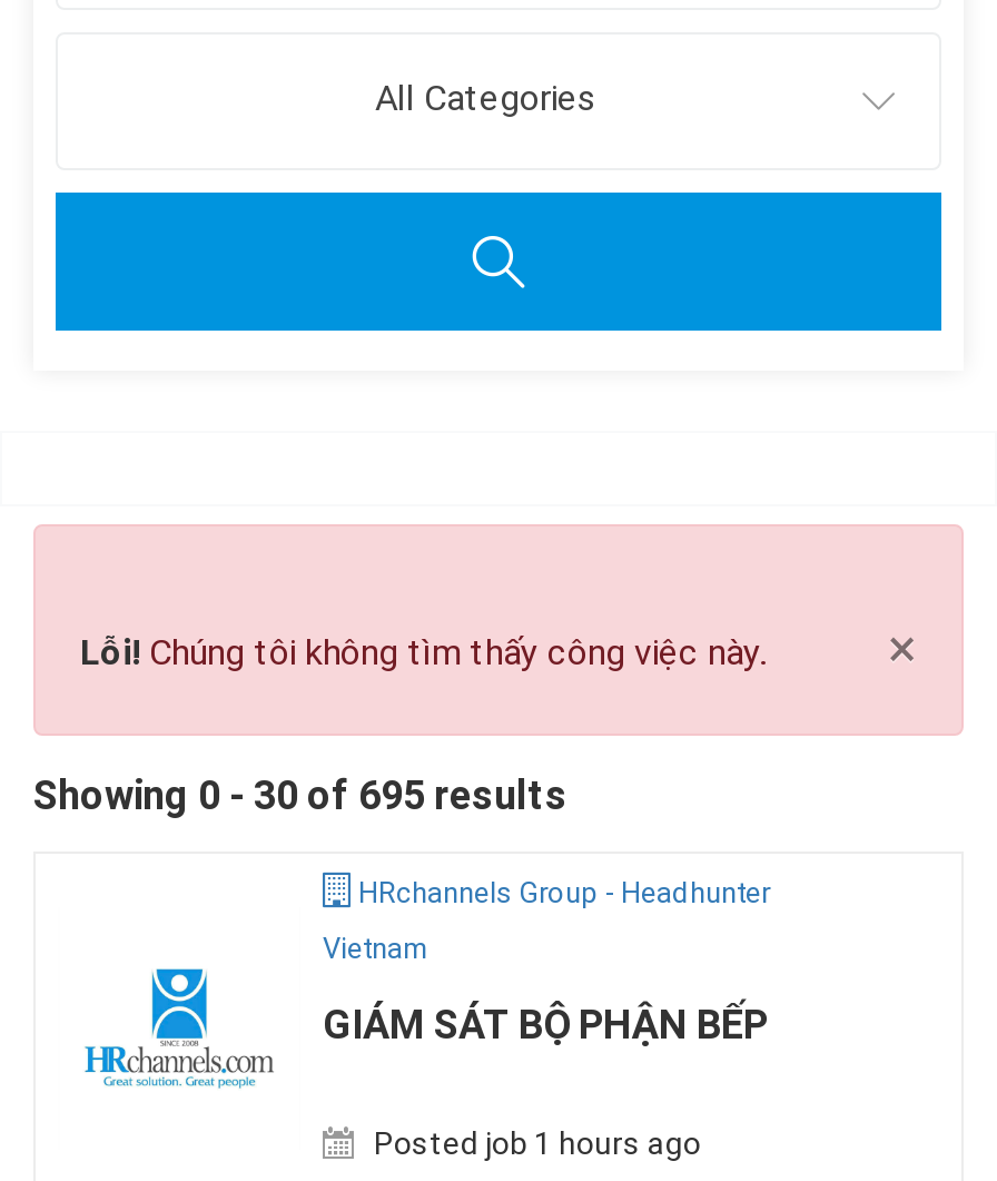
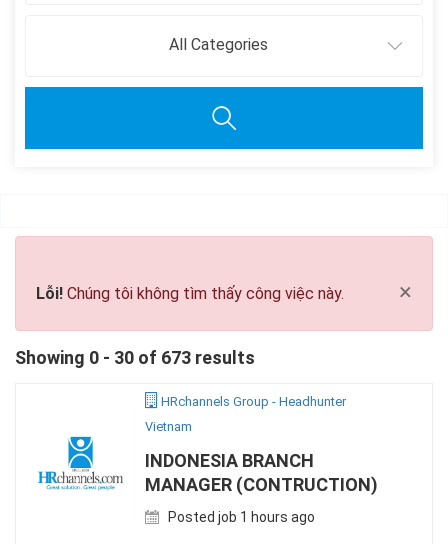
- Showing 0 - 30 of 695 results
+ Showing 0 - 30 of 673 results

- GIÁM SÁT BỘ PHẬN BẾP
+ INDONESIA BRANCH
+ MANAGER (CONTRUCTION)
